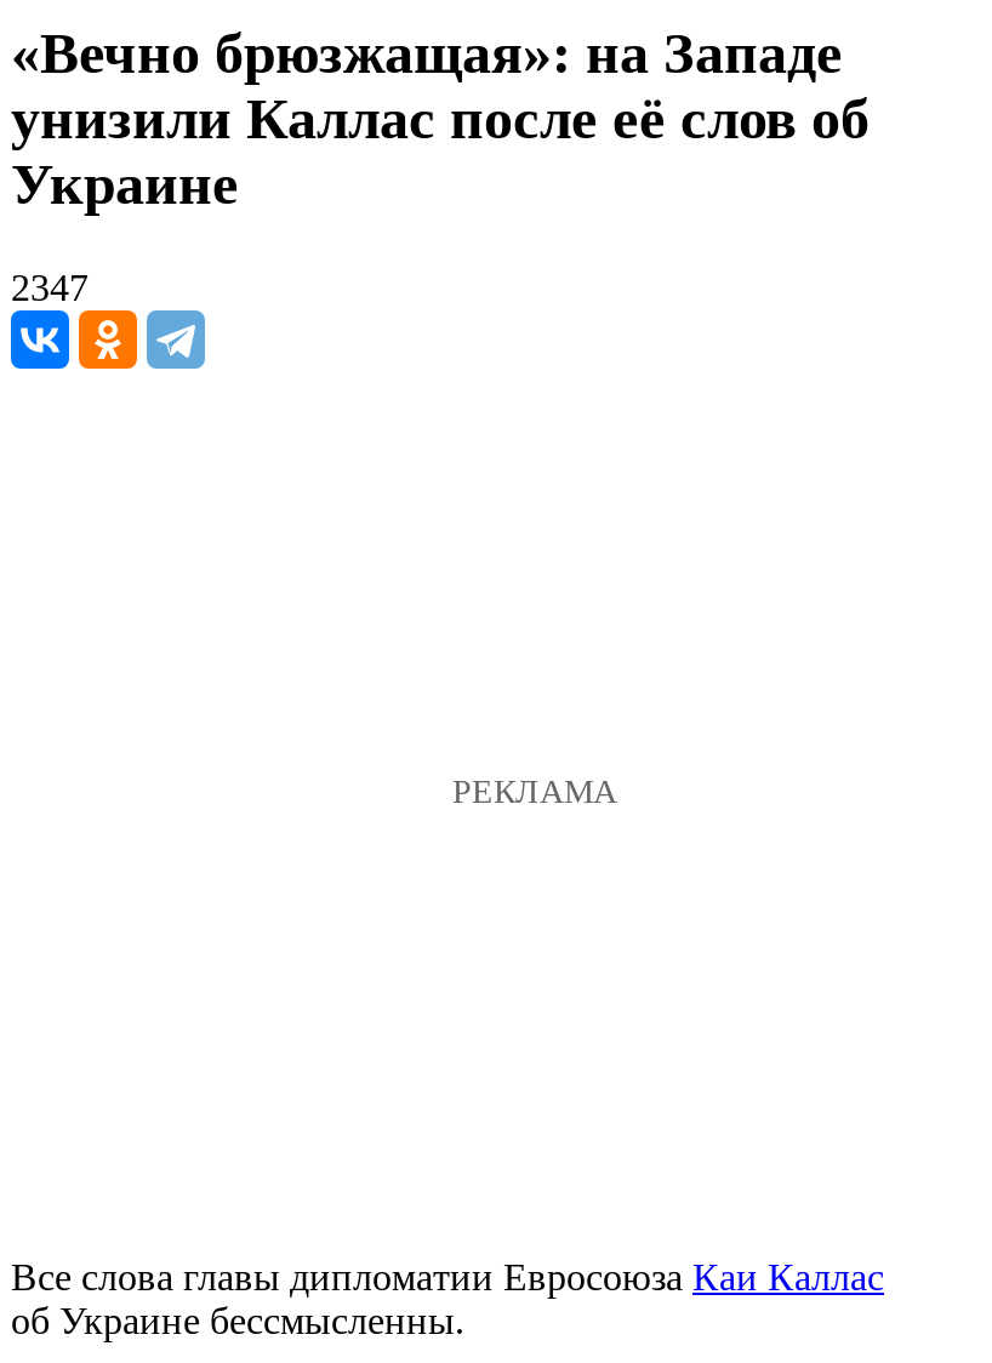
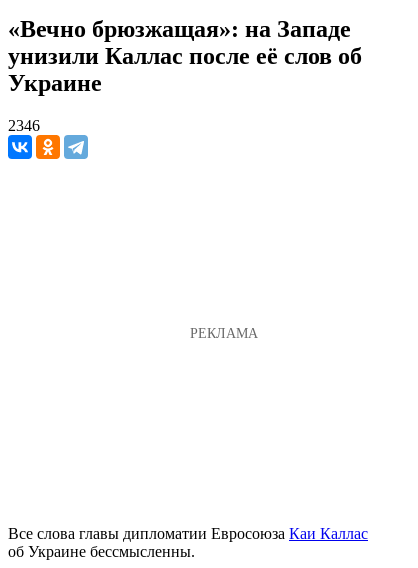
- 2347
+ 2346
